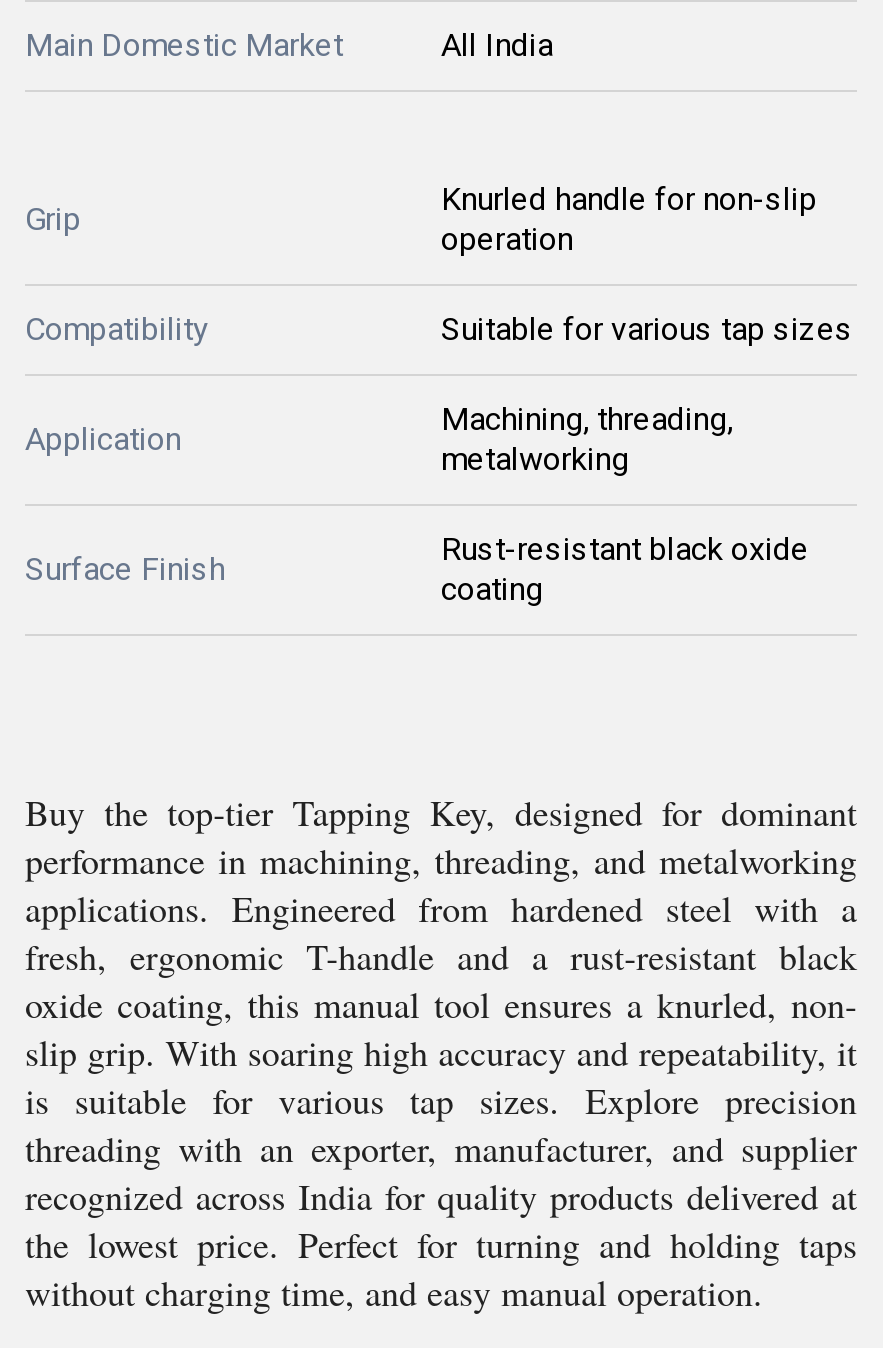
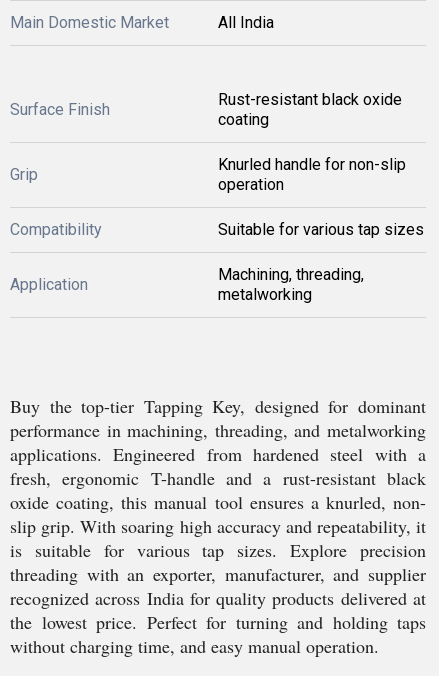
moved down: Grip | Knurled handle for non-slip | operation | Compatibility | Suitable for various tap sizes | Application | Machining, threading, | metalworking

moved up: Rust-resistant black oxide | coating

moved up: Surface Finish
